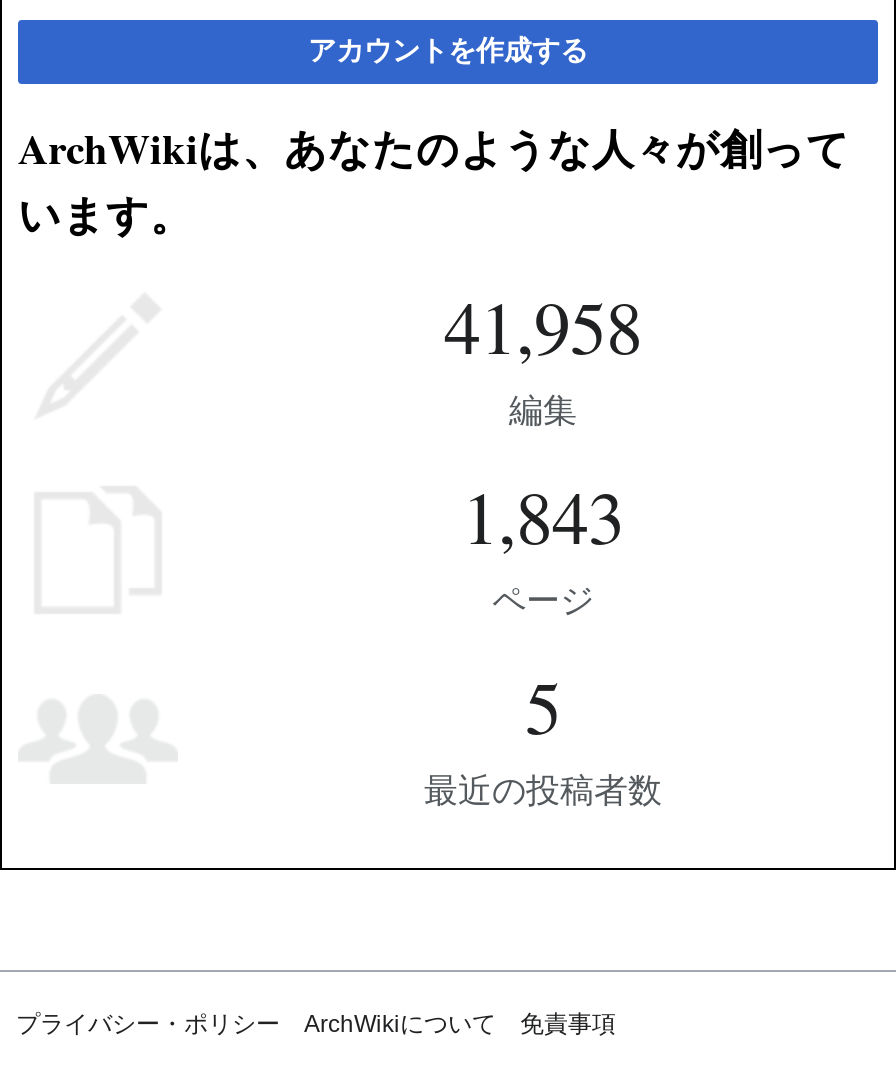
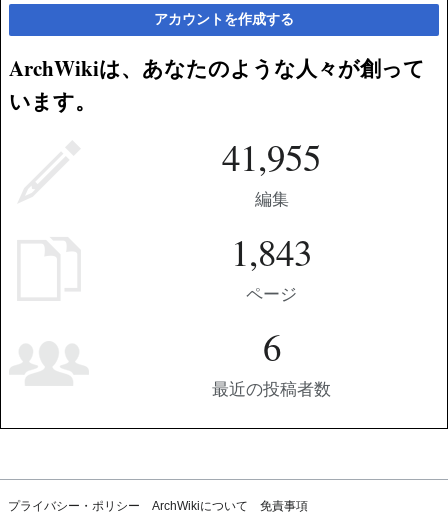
- 41,958
+ 41,955

- 5
+ 6
